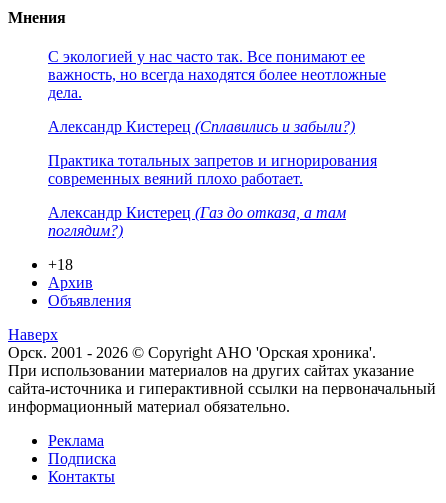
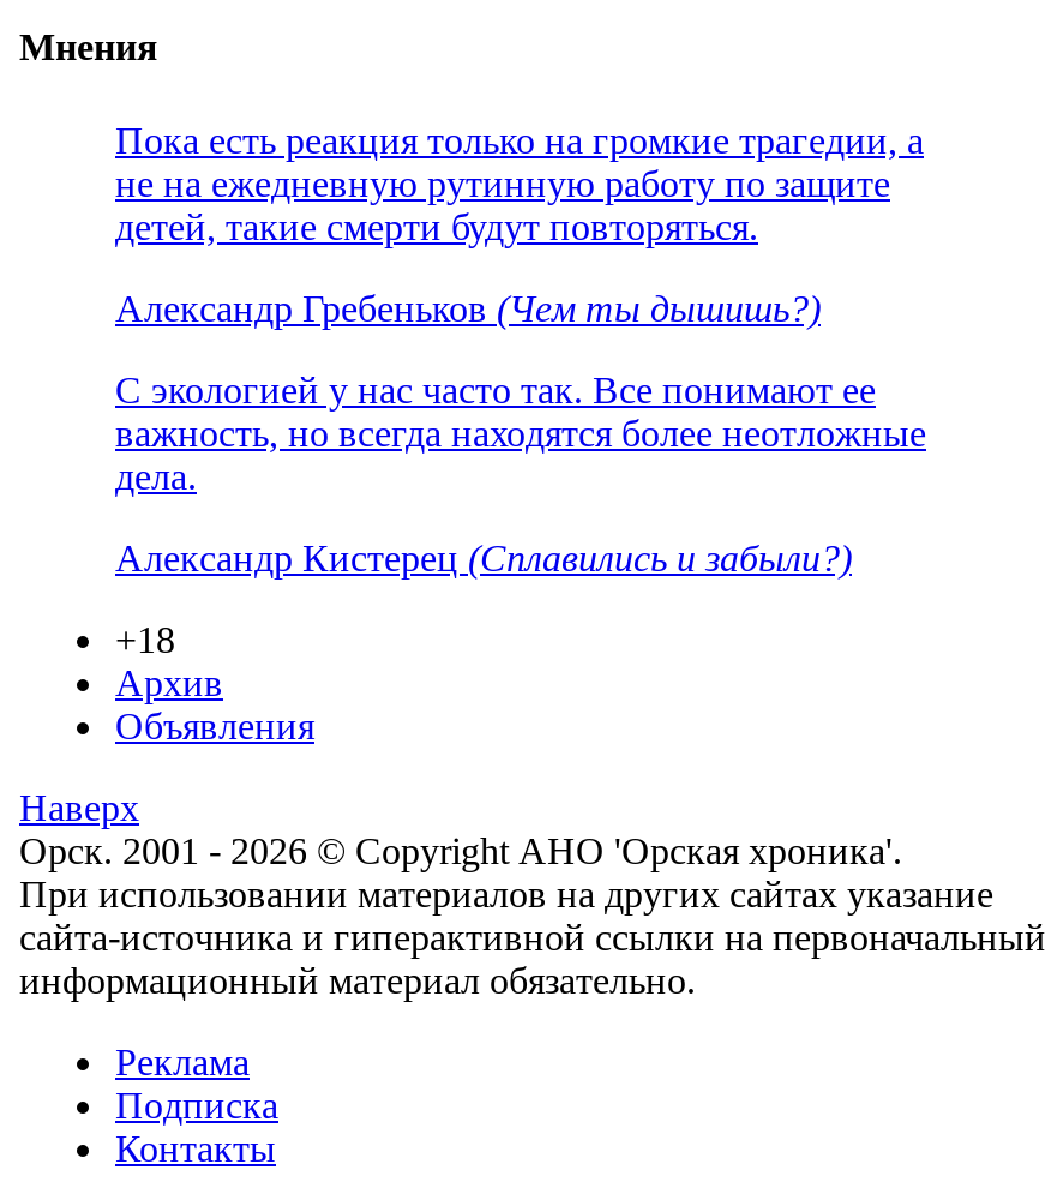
+ Пока есть реакция только на громкие трагедии, а
+ не на ежедневную рутинную работу по защите
+ детей, такие смерти будут повторяться.
+ Александр Гребеньков (Чем ты дышишь?)

moved down: С экологией у нас часто так. Все понимают ее | важность, но всегда находятся более неотложные | дела. | Александр Кистерец (Сплавились и забыли?)

- Практика тотальных запретов и игнорирования
- современных веяний плохо работает.
- Александр Кистерец (Газ до отказа, а там
- поглядим?)
